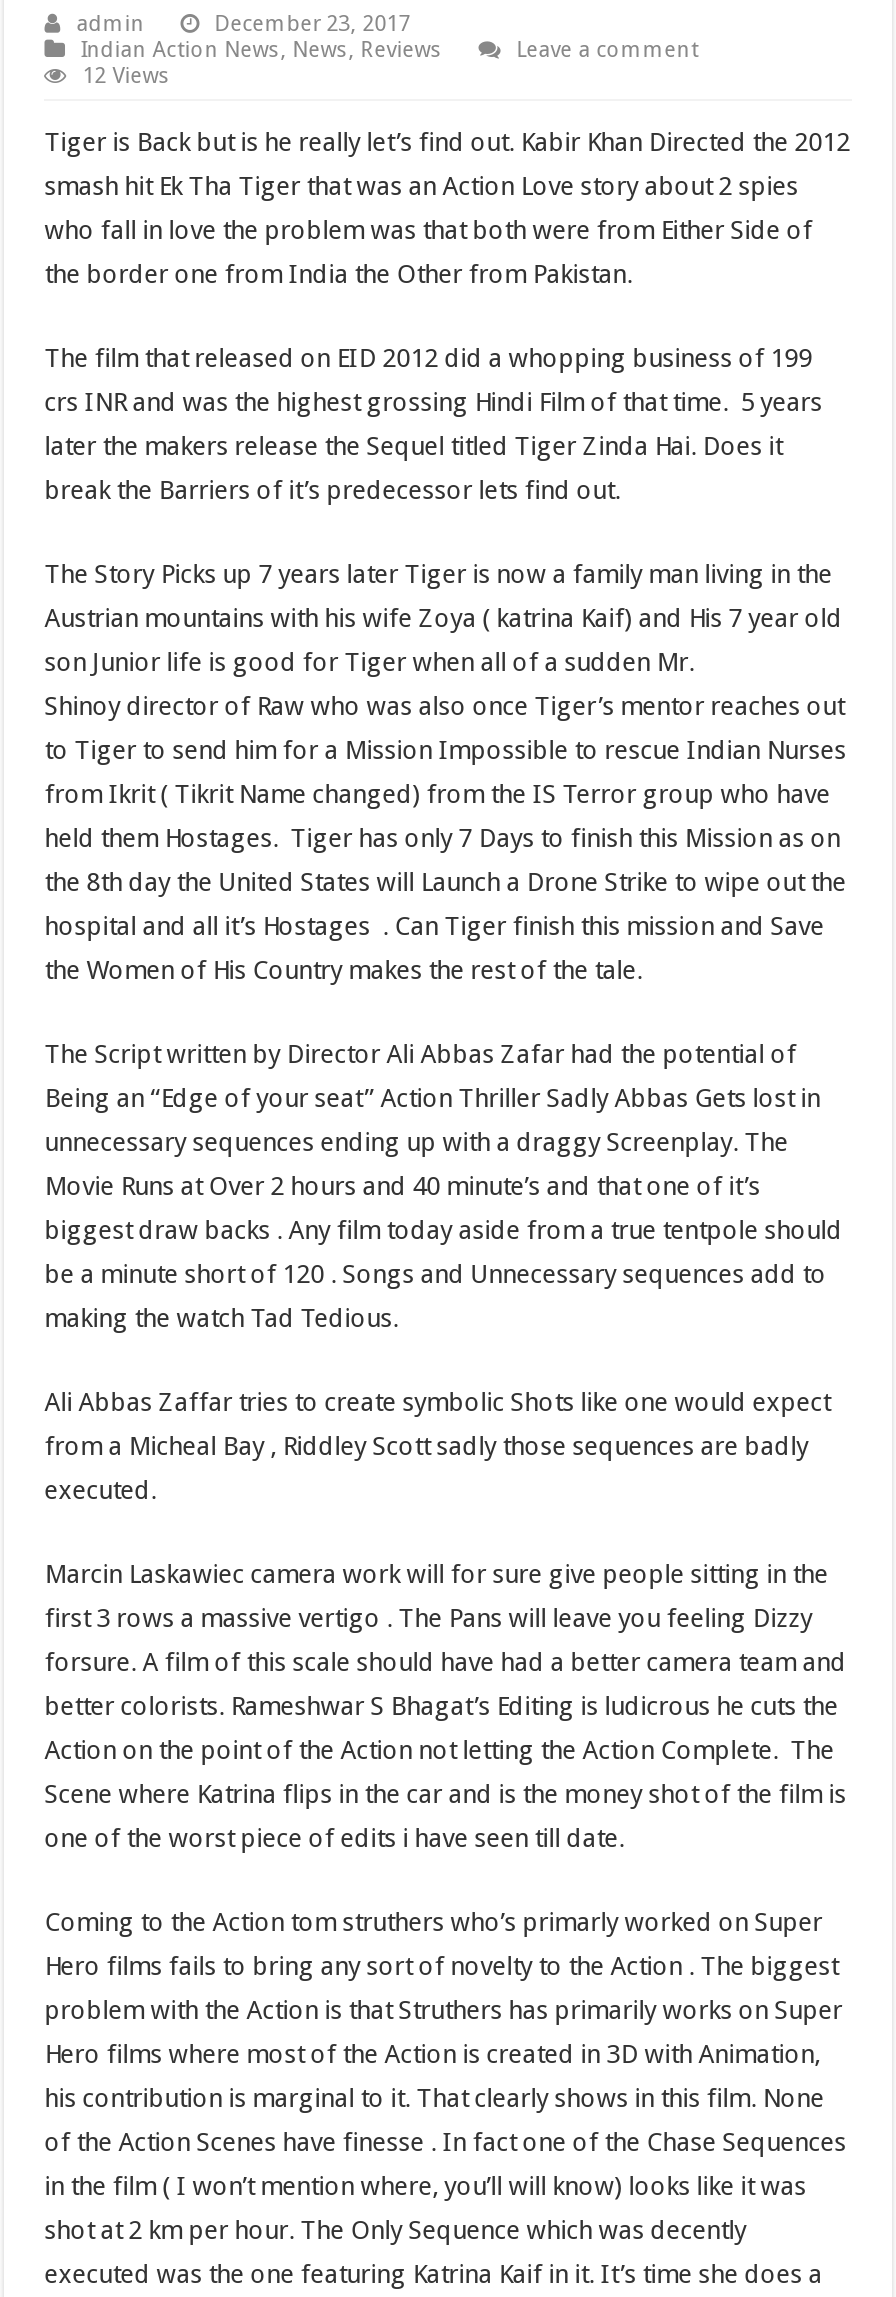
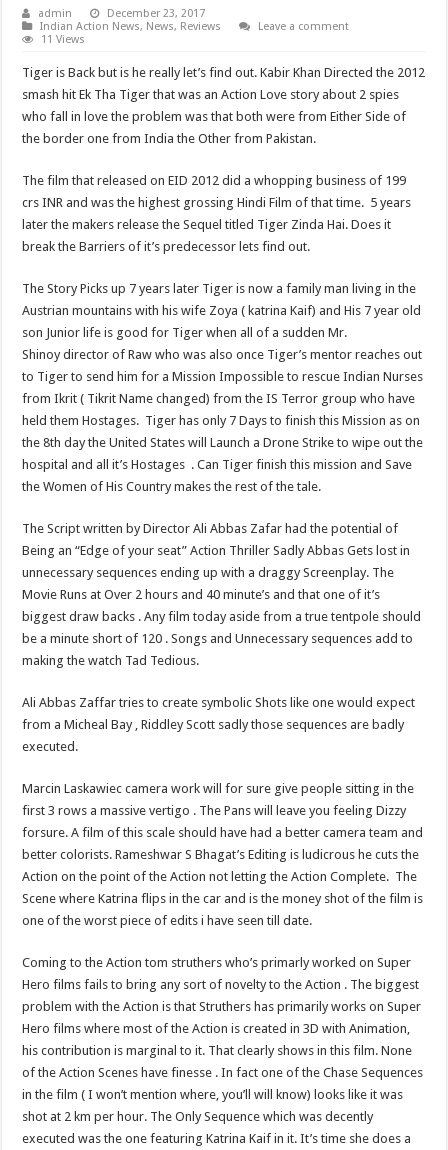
- 12 Views
+ 11 Views
